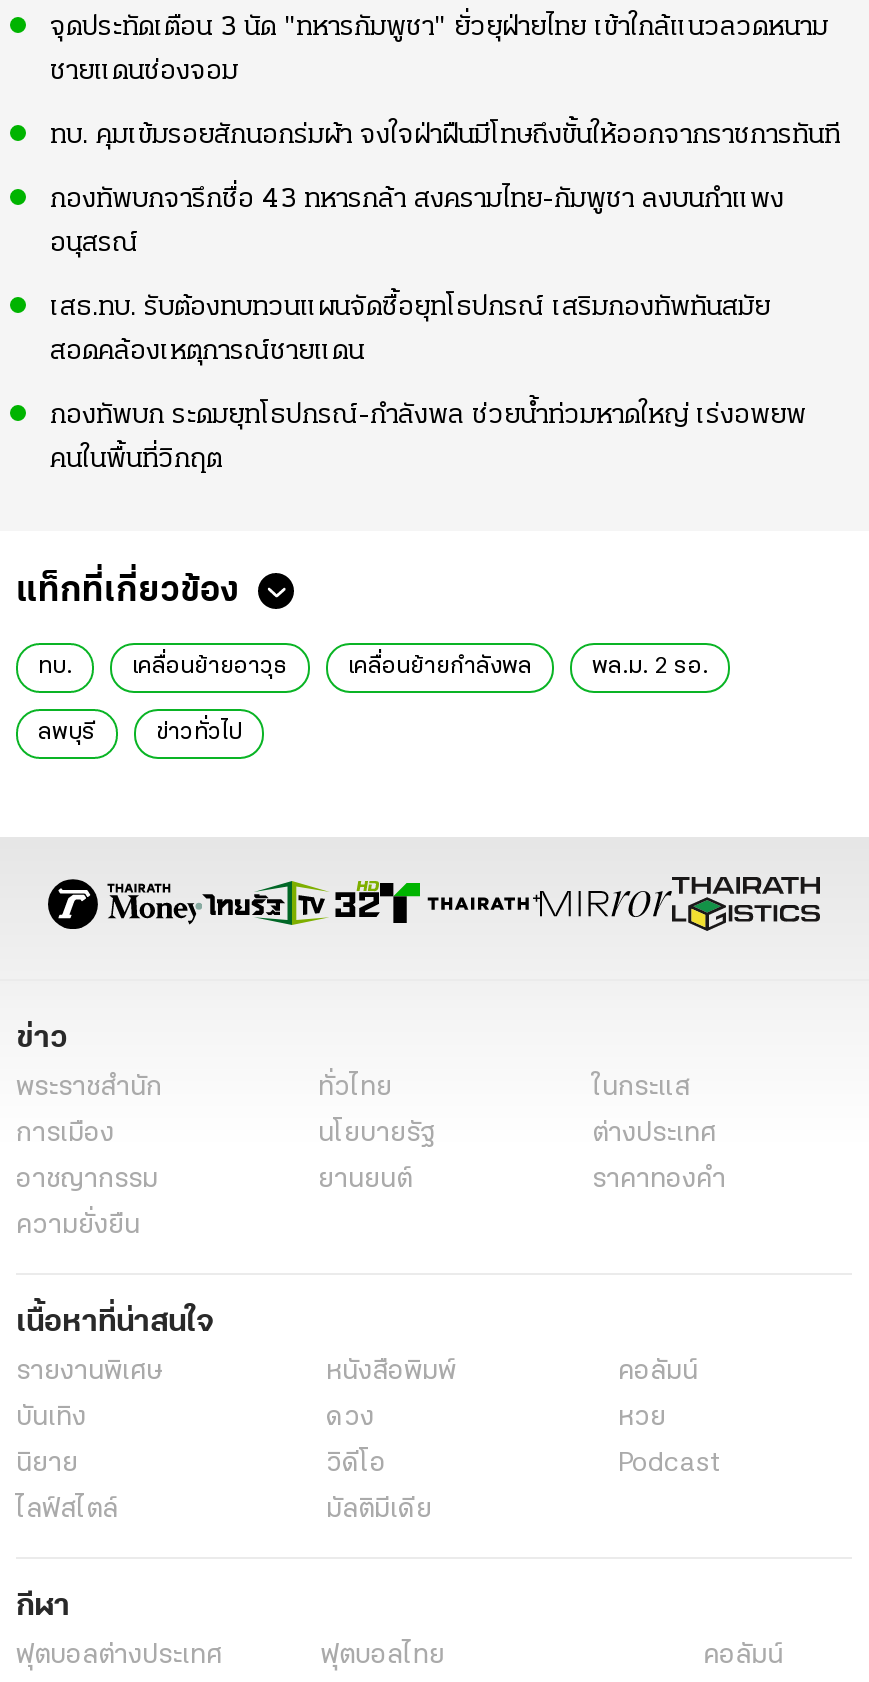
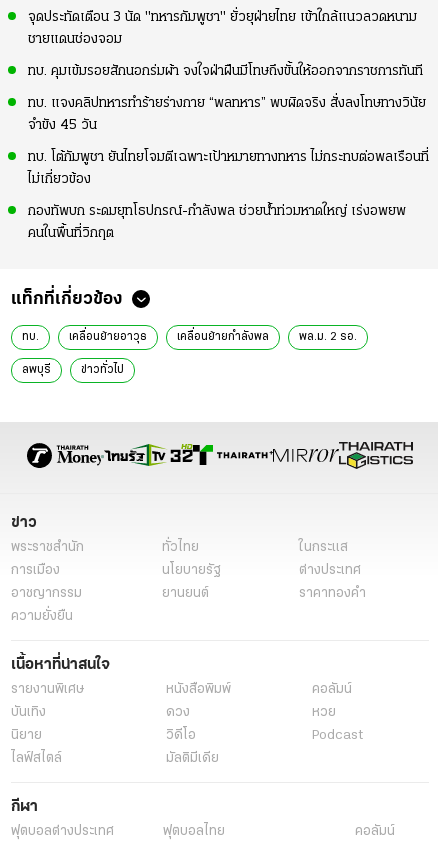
- กองทัพบกจารึกชื่อ 43 ทหารกล้า สงครามไทย-กัมพูชา ลงบนกำแพง
+ ทบ. แจงคลิปทหารทำร้ายร่างกาย “พลทหาร” พบผิดจริง สั่งลงโทษทางวินัย

- อนุสรณ์
+ จำขัง 45 วัน

- เสธ.ทบ. รับต้องทบทวนแผนจัดซื้อยุทโธปกรณ์ เสริมกองทัพทันสมัย
+ ทบ. โต้กัมพูชา ยันไทยโจมตีเฉพาะเป้าหมายทางทหาร ไม่กระทบต่อพลเรือนที่

- สอดคล้องเหตุการณ์ชายแดน
+ ไม่เกี่ยวข้อง
